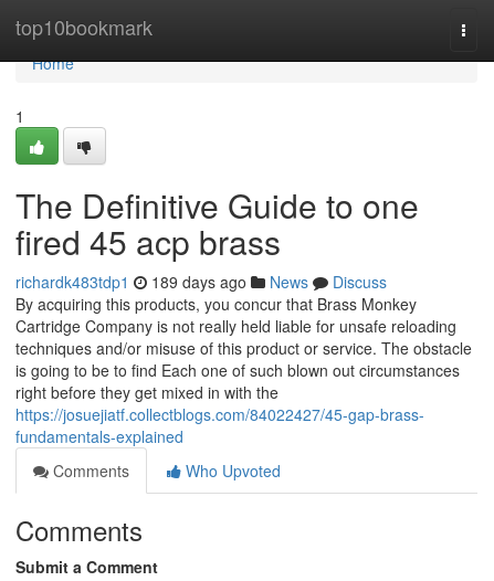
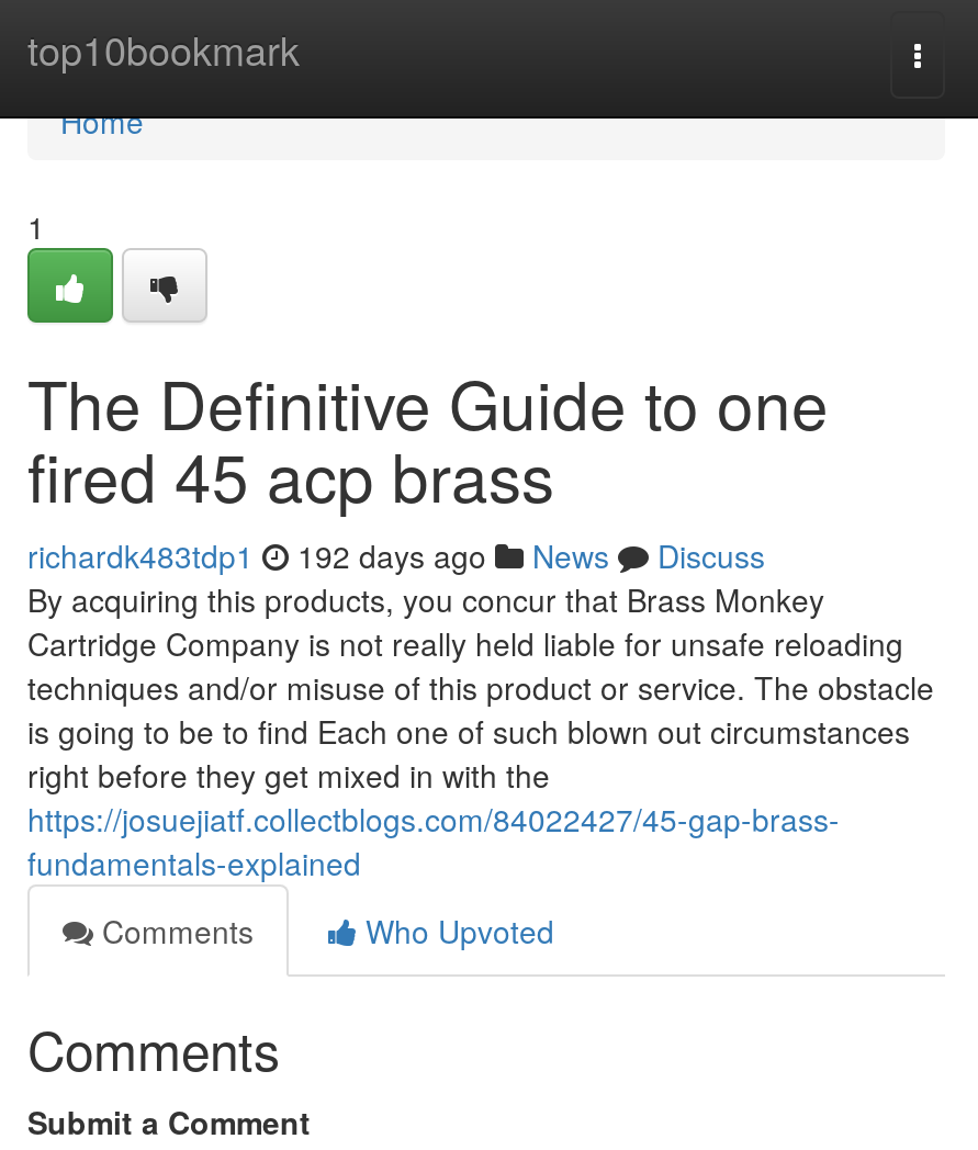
- richardk483tdp1 189 days ago News Discuss
+ richardk483tdp1 192 days ago News Discuss
